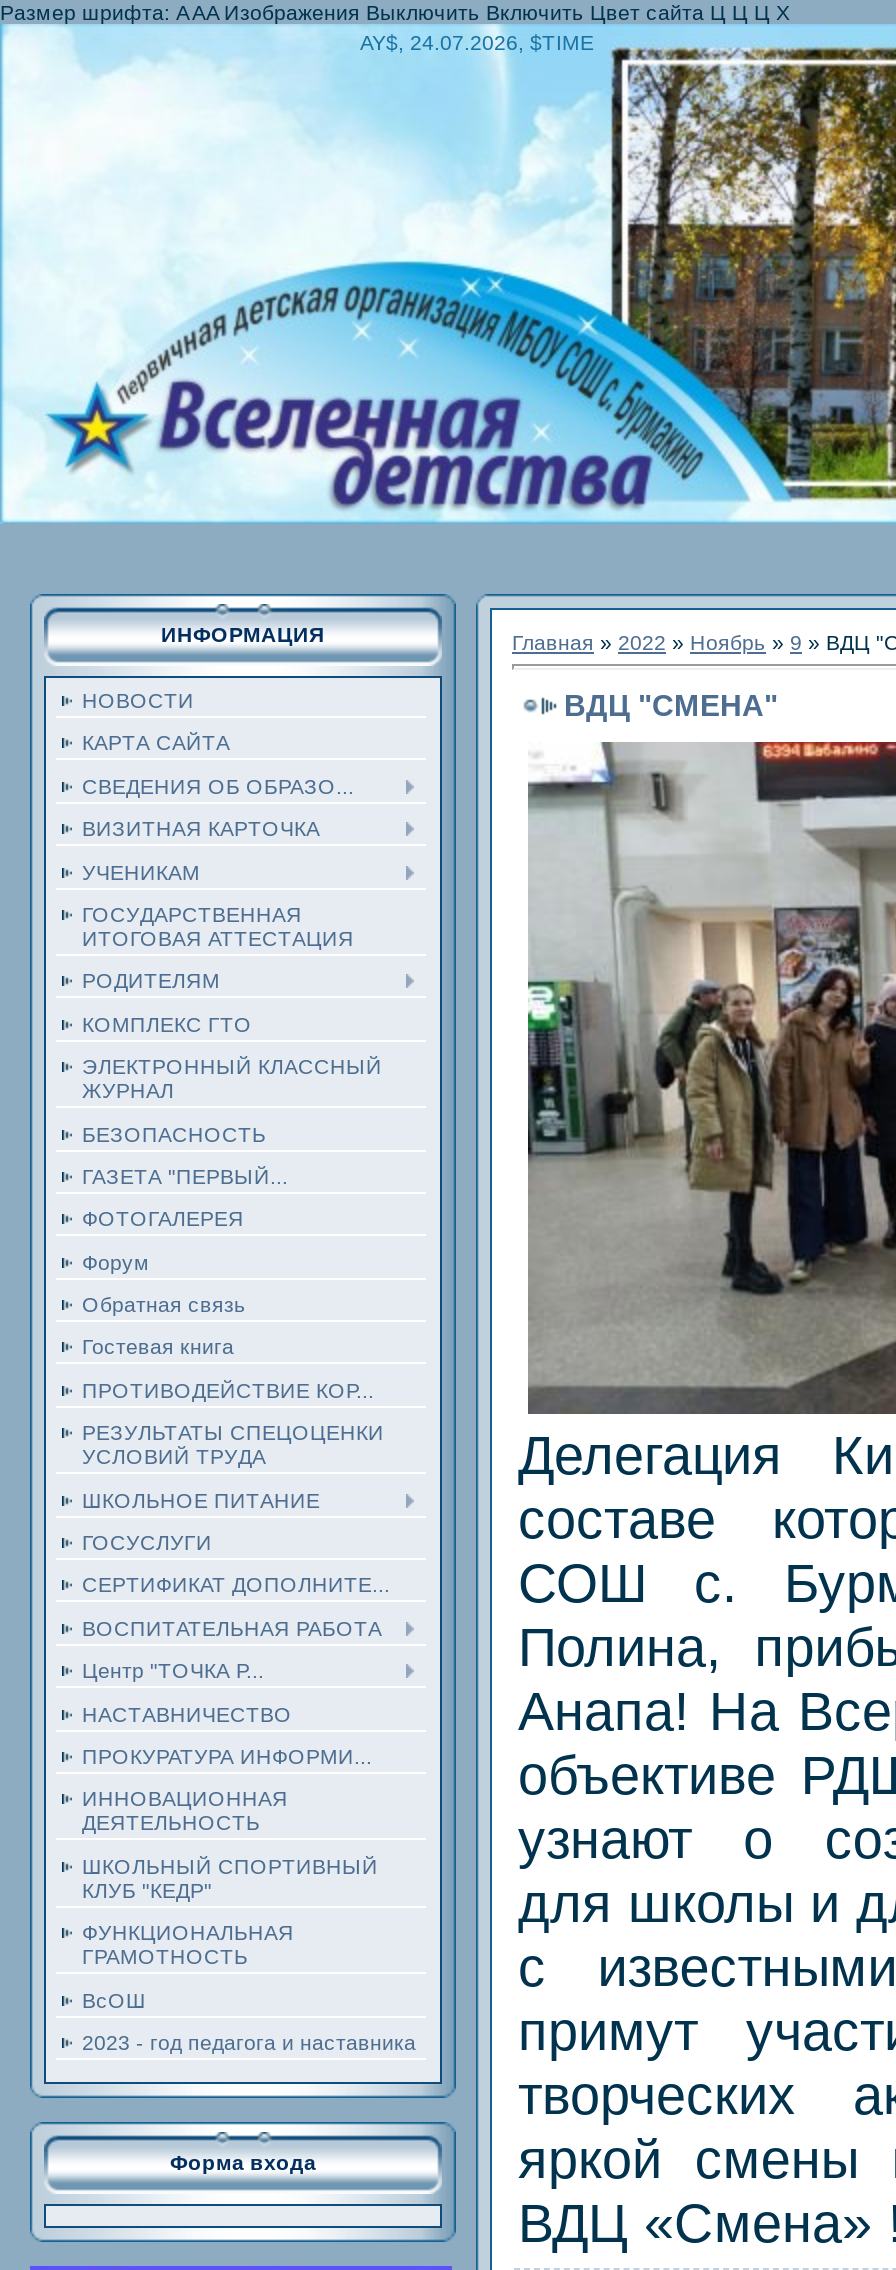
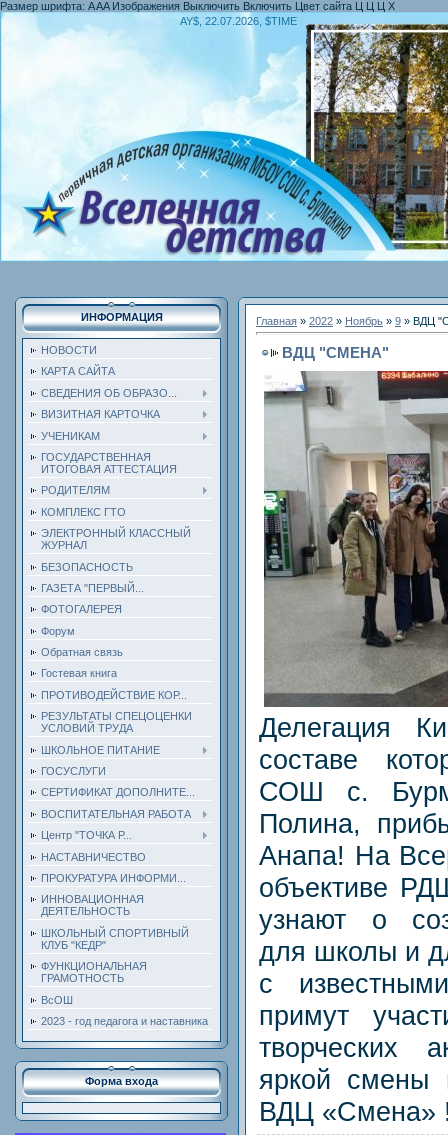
- AY$, 24.07.2026, $TIME
+ AY$, 22.07.2026, $TIME
